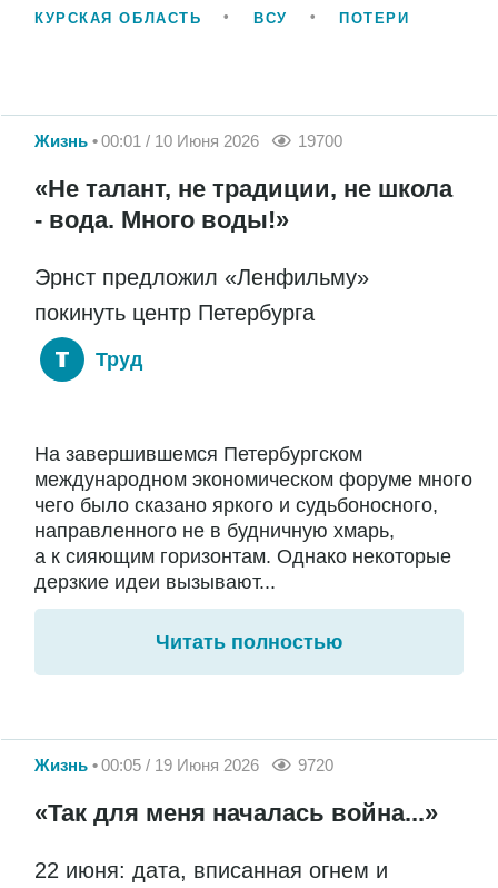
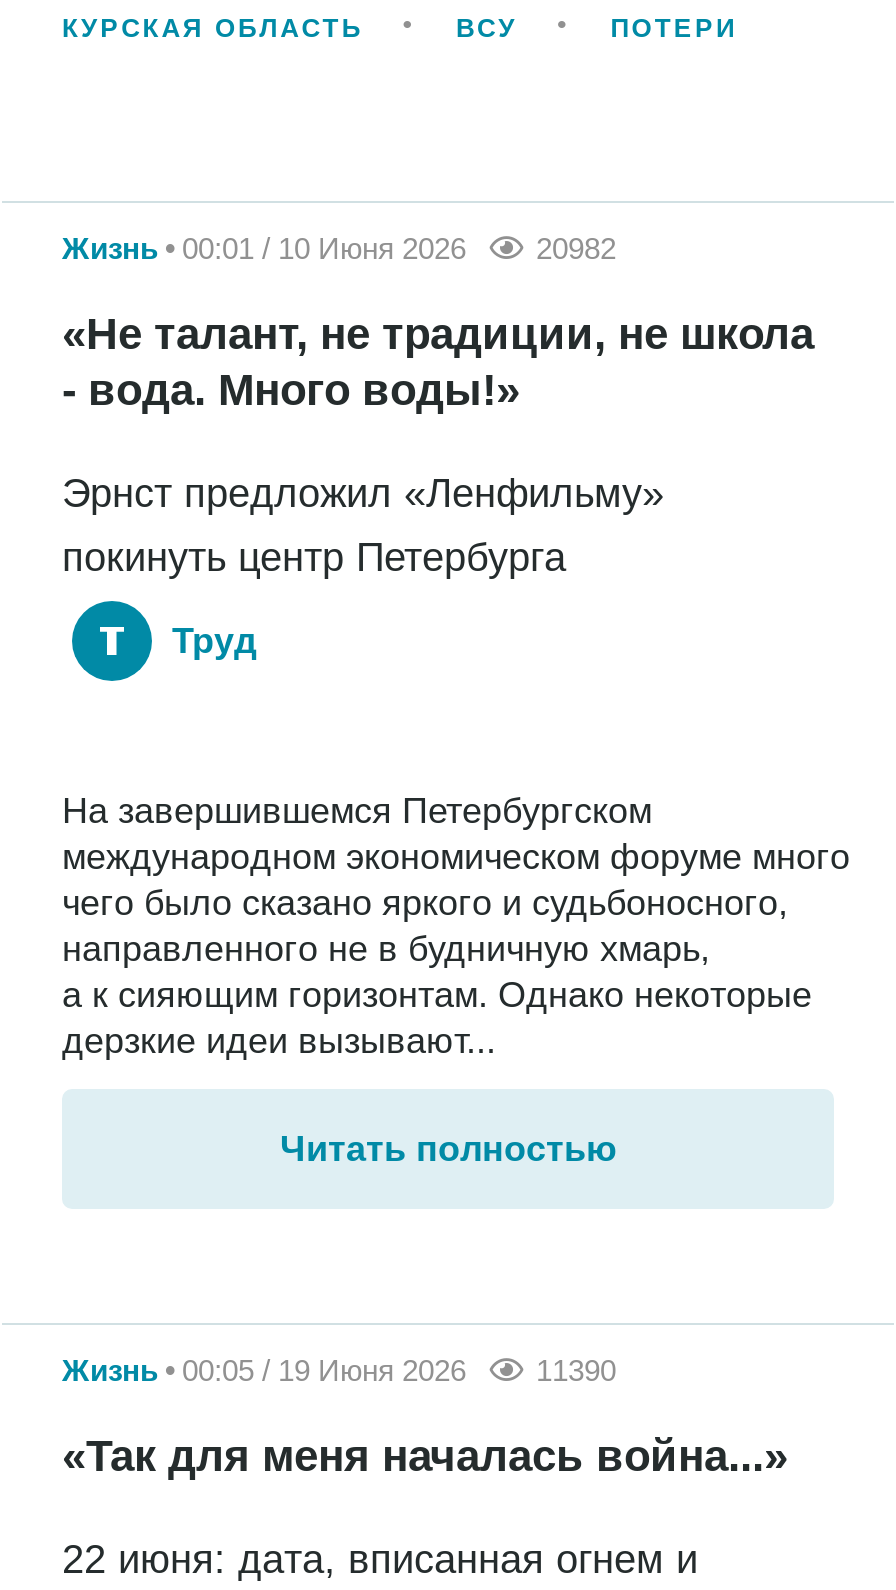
- 19700
+ 20982

- 9720
+ 11390
